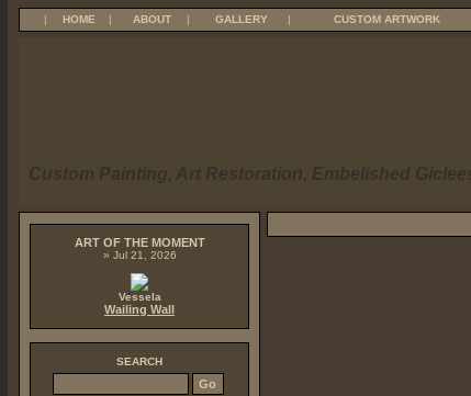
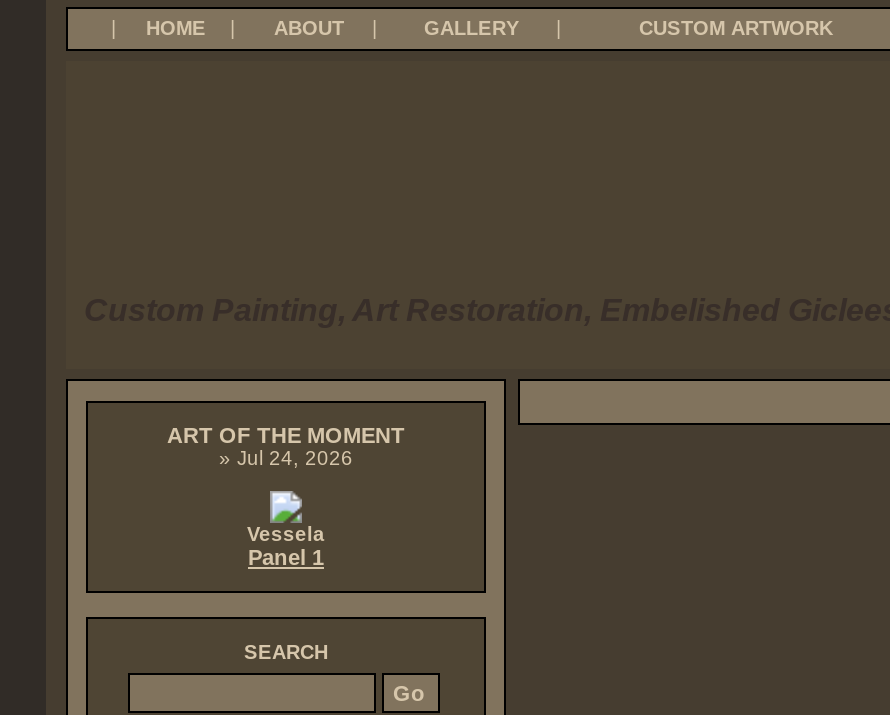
- » Jul 21, 2026
+ » Jul 24, 2026

- Wailing Wall
+ Panel 1
